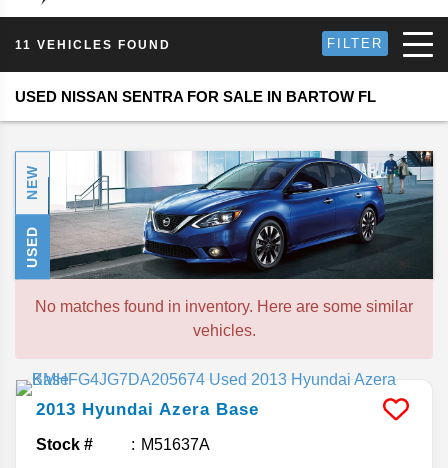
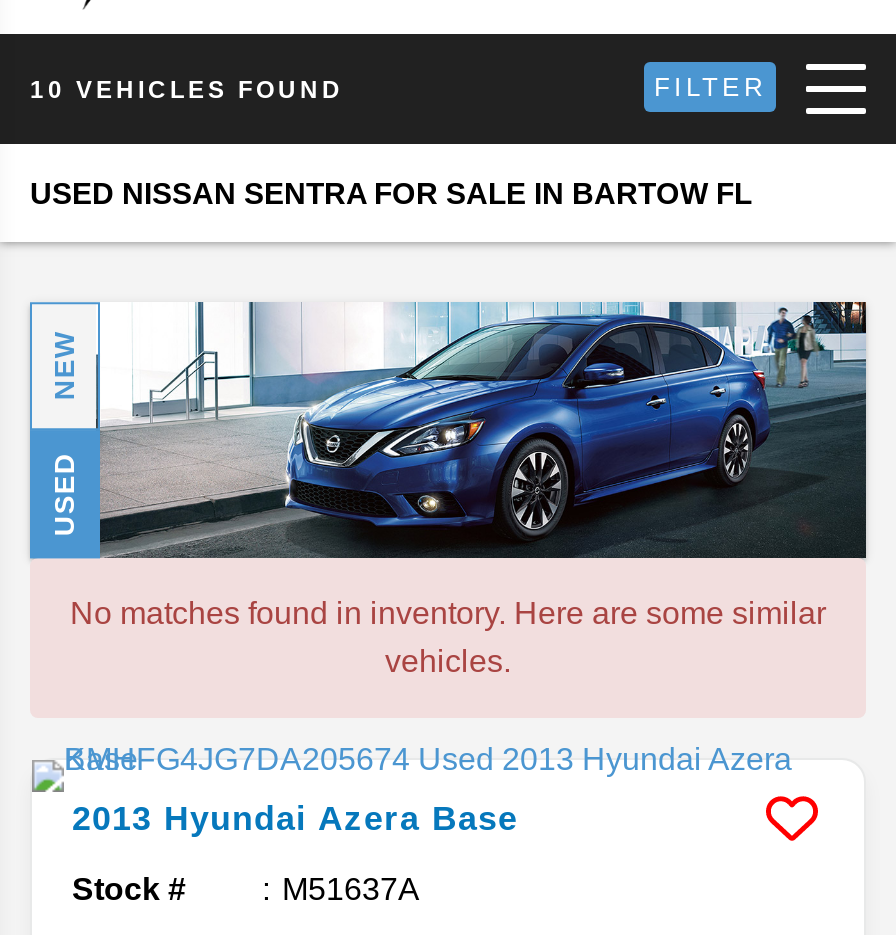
- 11 VEHICLES FOUND
+ 10 VEHICLES FOUND
